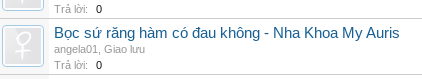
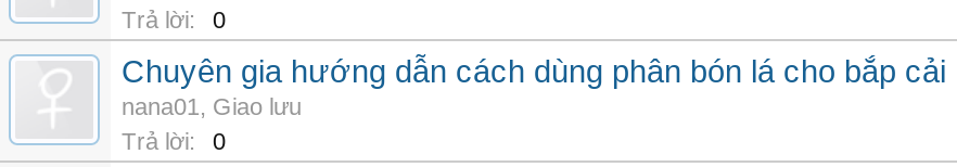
- Bọc sứ răng hàm có đau không - Nha Khoa My Auris
- angela01, Giao lưu
+ Chuyên gia hướng dẫn cách dùng phân bón lá cho bắp cải
+ nana01, Giao lưu
